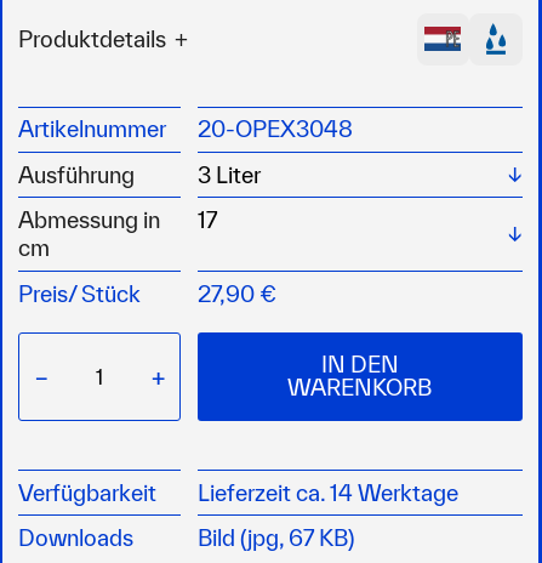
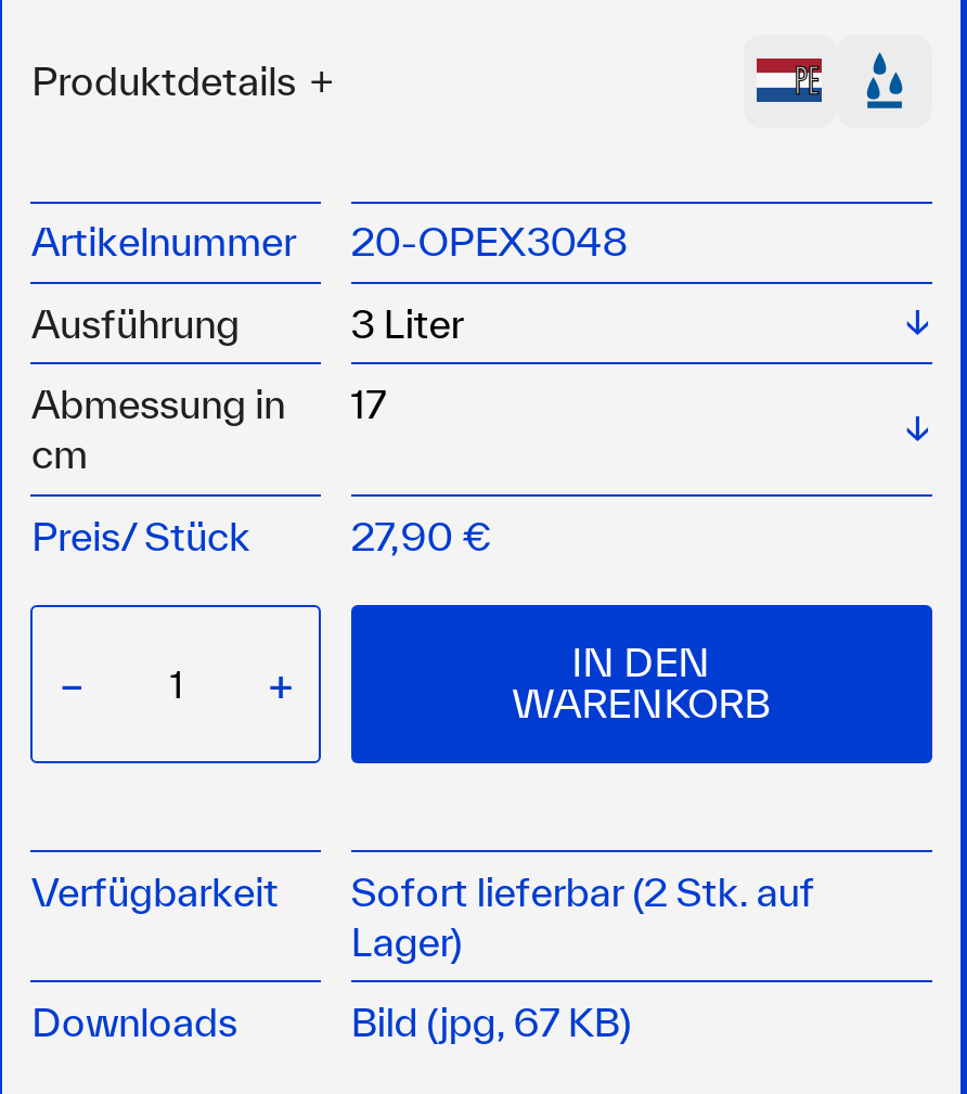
- Lieferzeit ca. 14 Werktage
+ Sofort lieferbar (2 Stk. auf
+ Lager)
